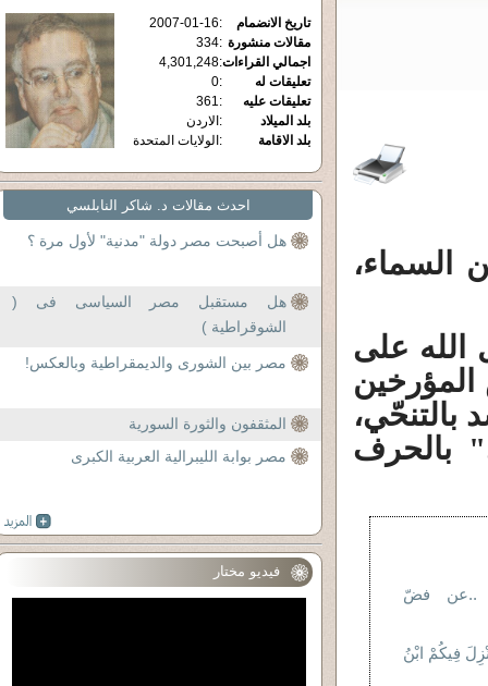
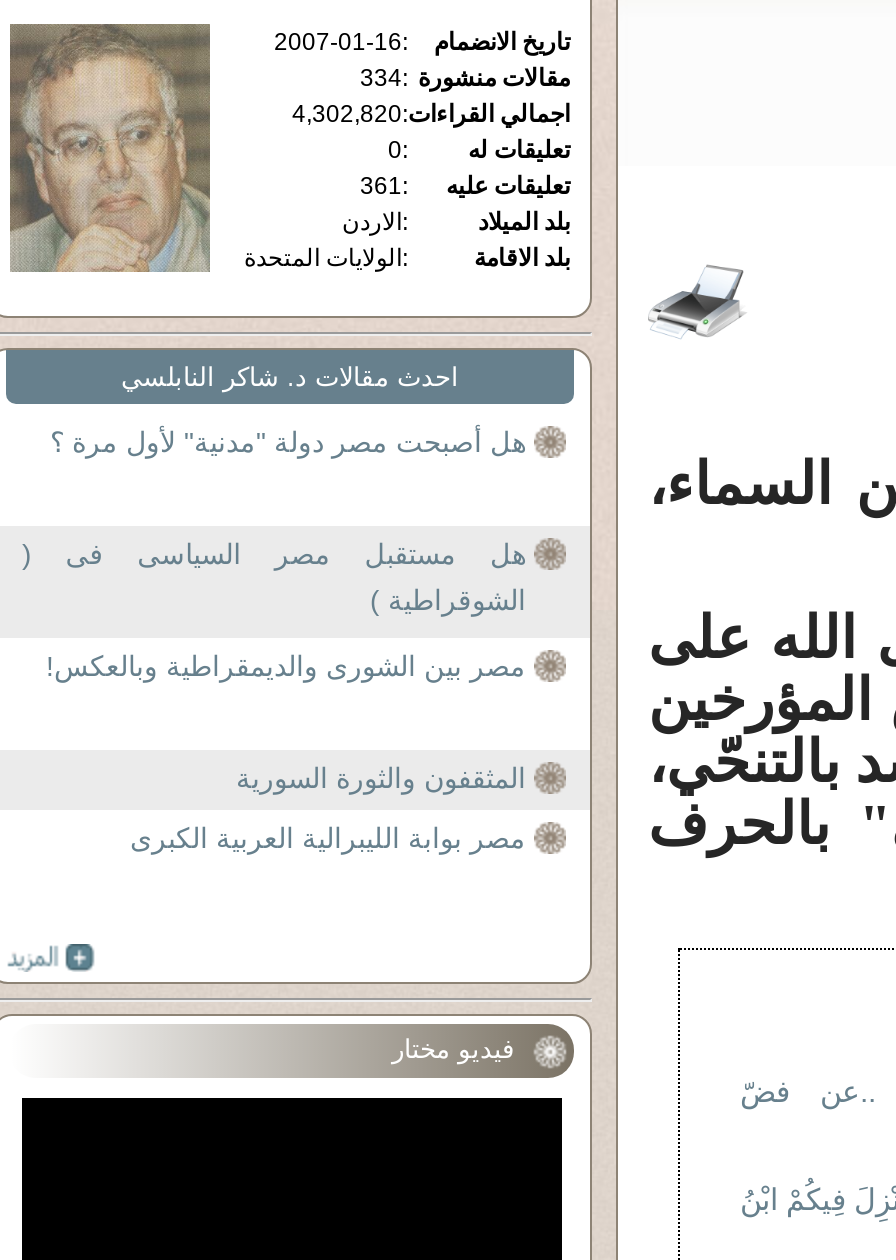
- اجمالي القراءات:4,301,248
+ اجمالي القراءات:4,302,820
